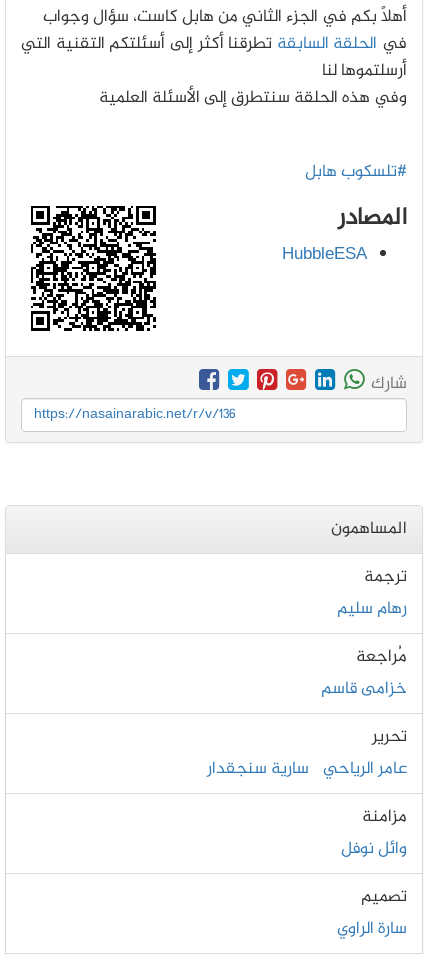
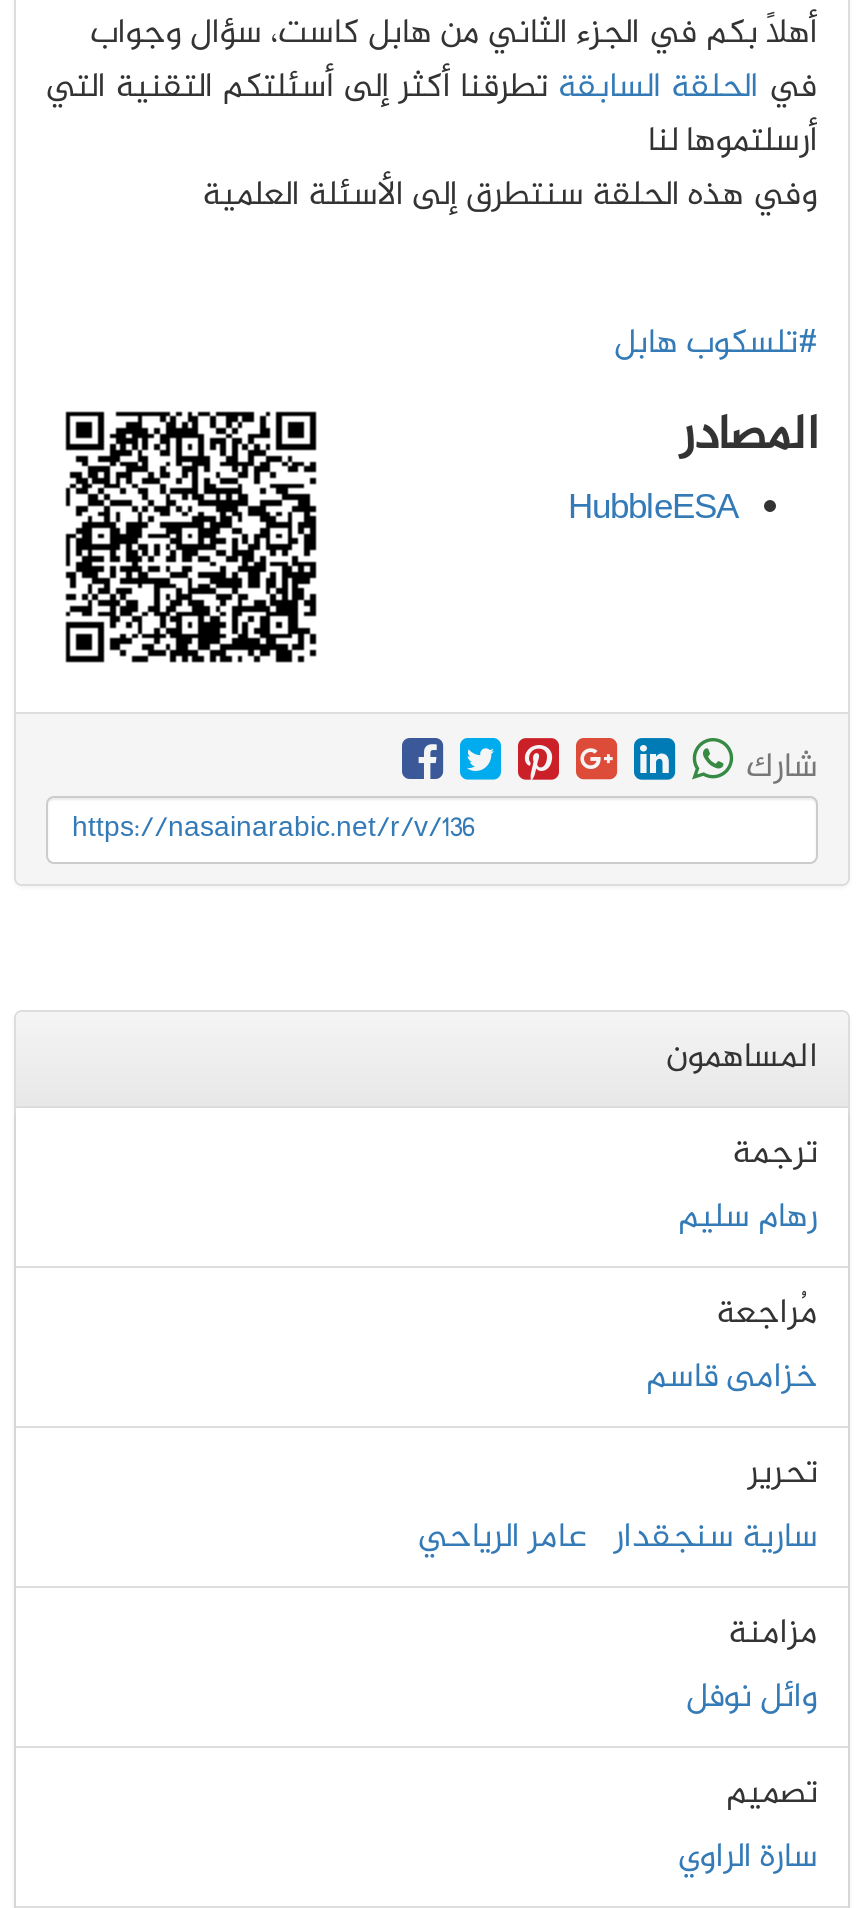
- عامر الرياحي سارية سنجقدار
+ سارية سنجقدار عامر الرياحي
